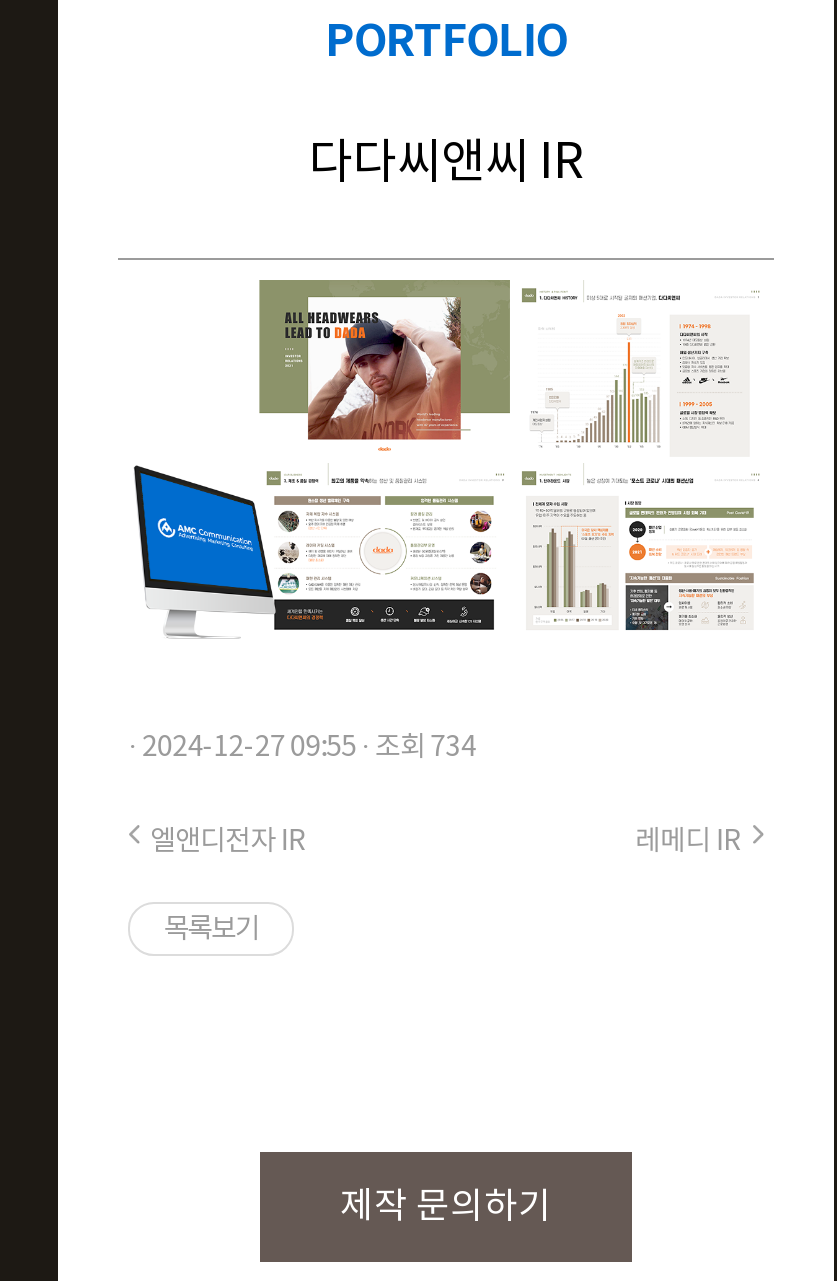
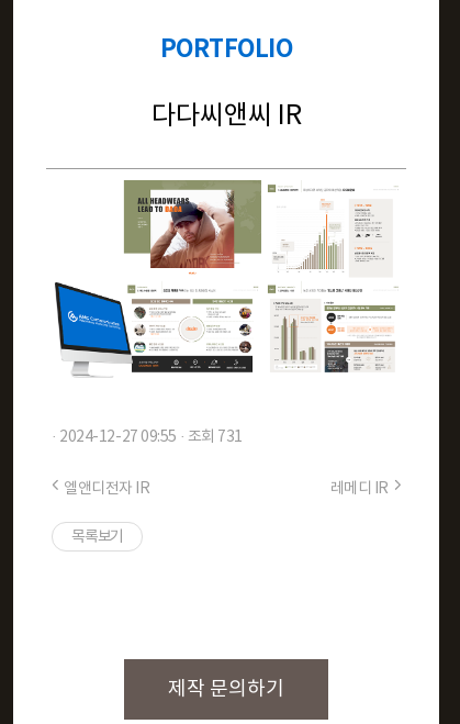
- · 2024-12-27 09:55 · 조회 734
+ · 2024-12-27 09:55 · 조회 731
